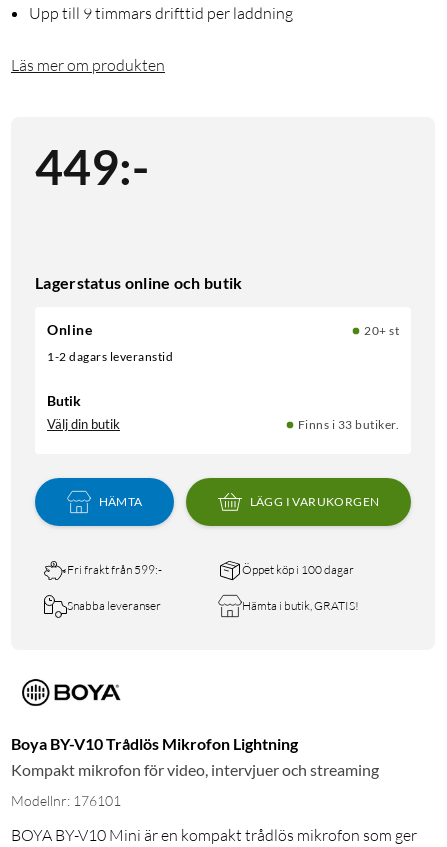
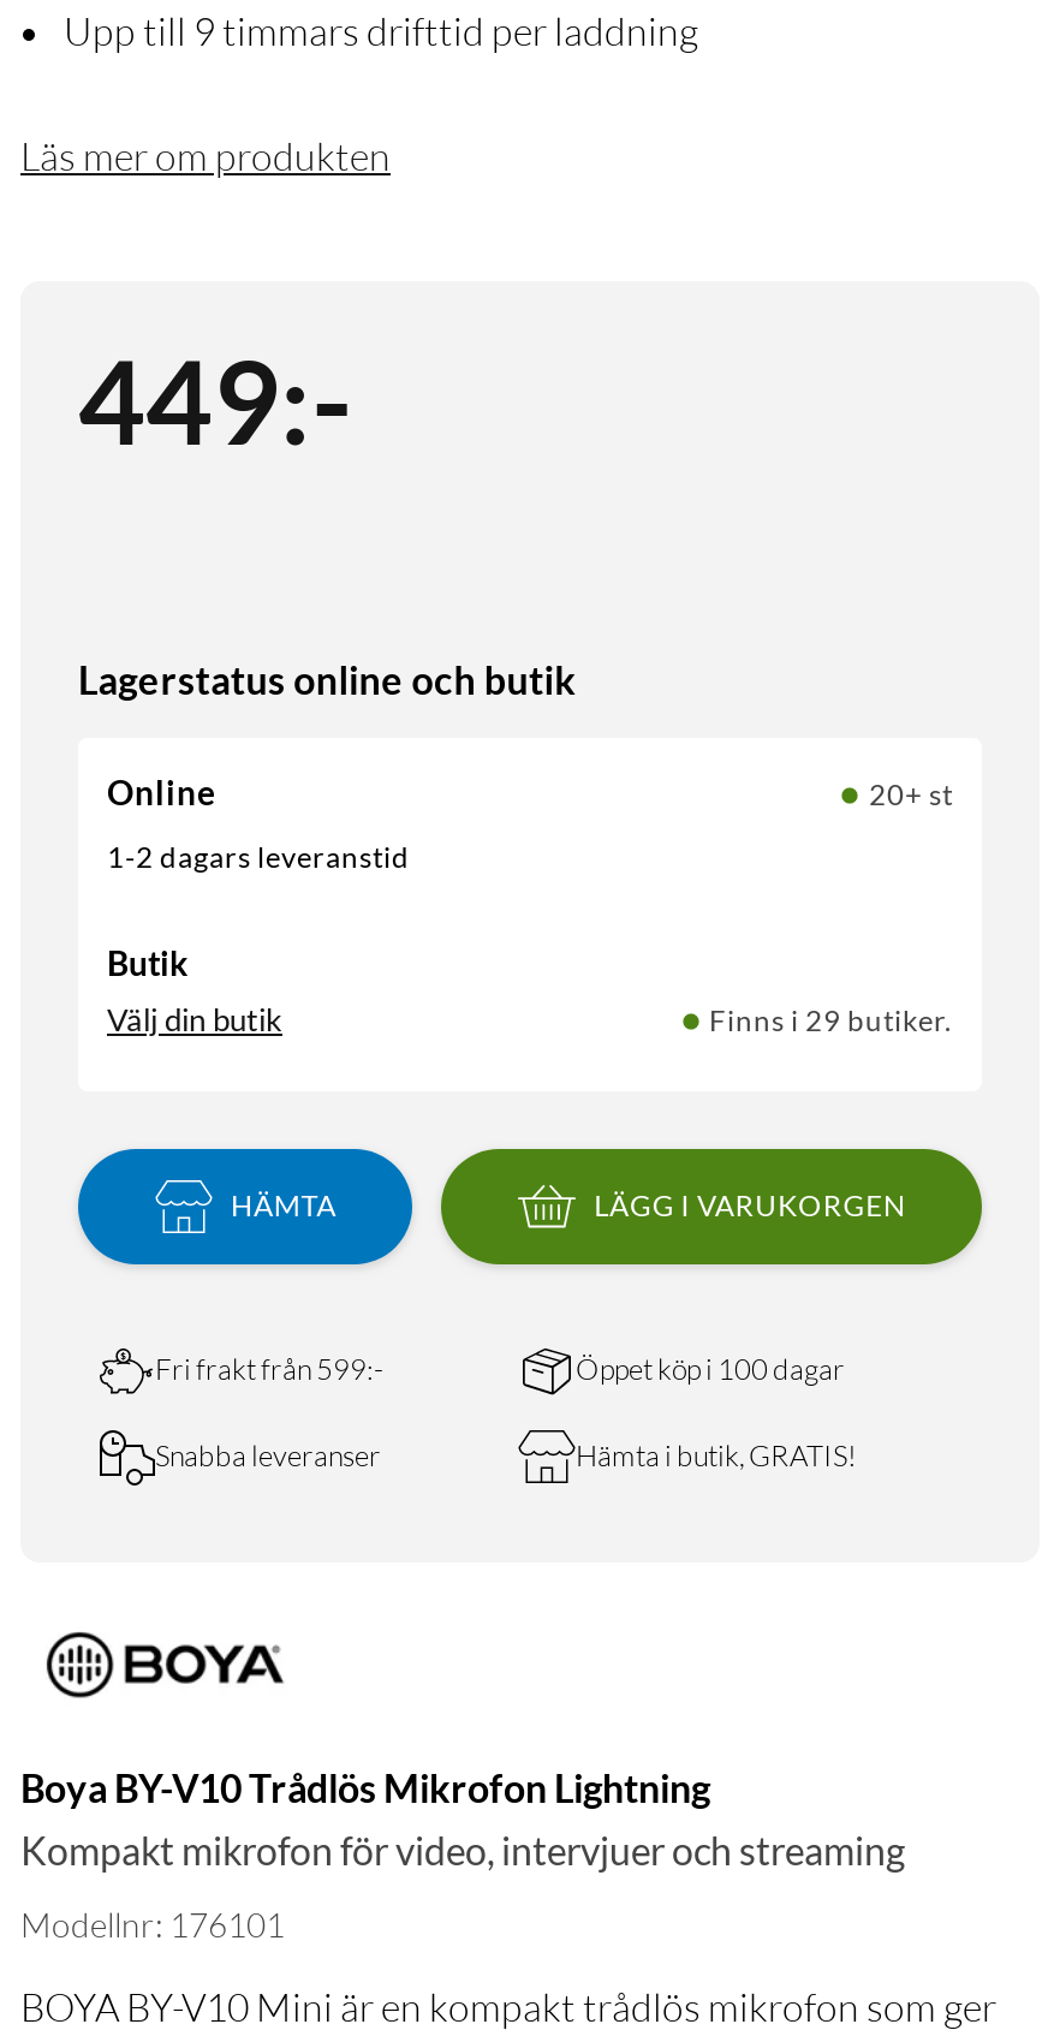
- Finns i 33 butiker.
+ Finns i 29 butiker.
